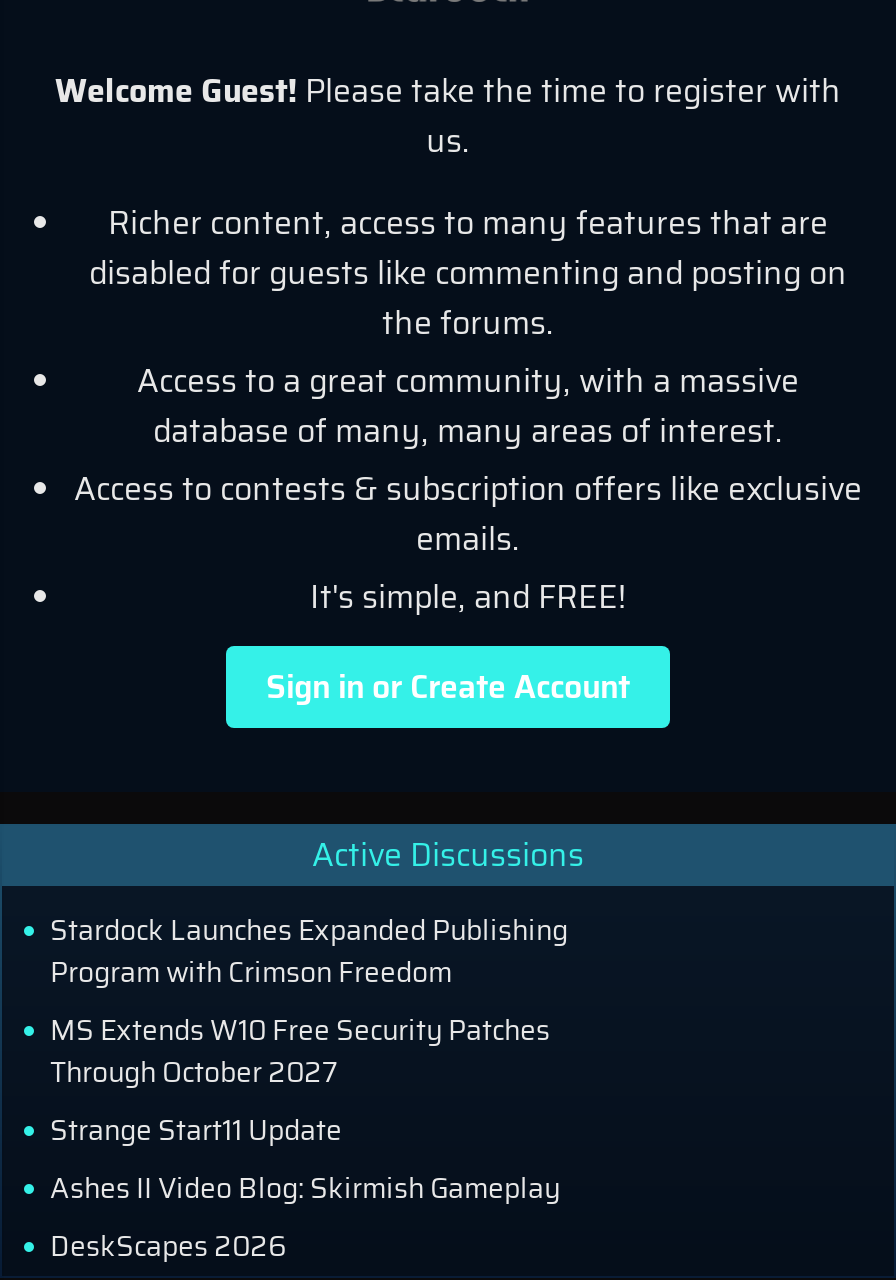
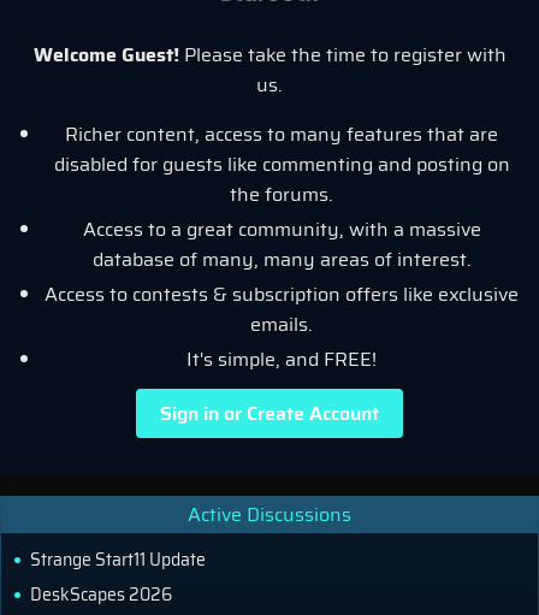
- Stardock Launches Expanded Publishing
- Program with Crimson Freedom
- MS Extends W10 Free Security Patches
- Through October 2027

- Ashes II Video Blog: Skirmish Gameplay
